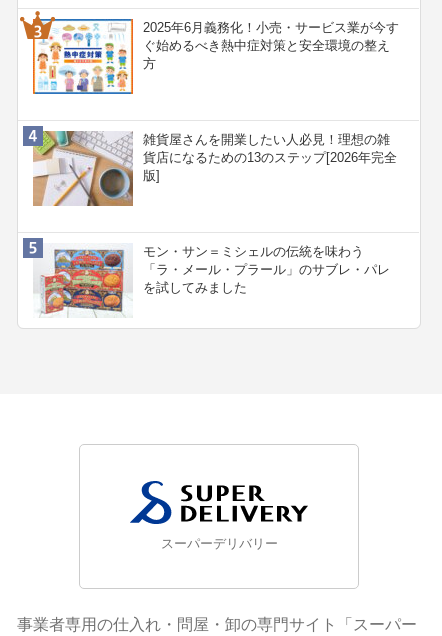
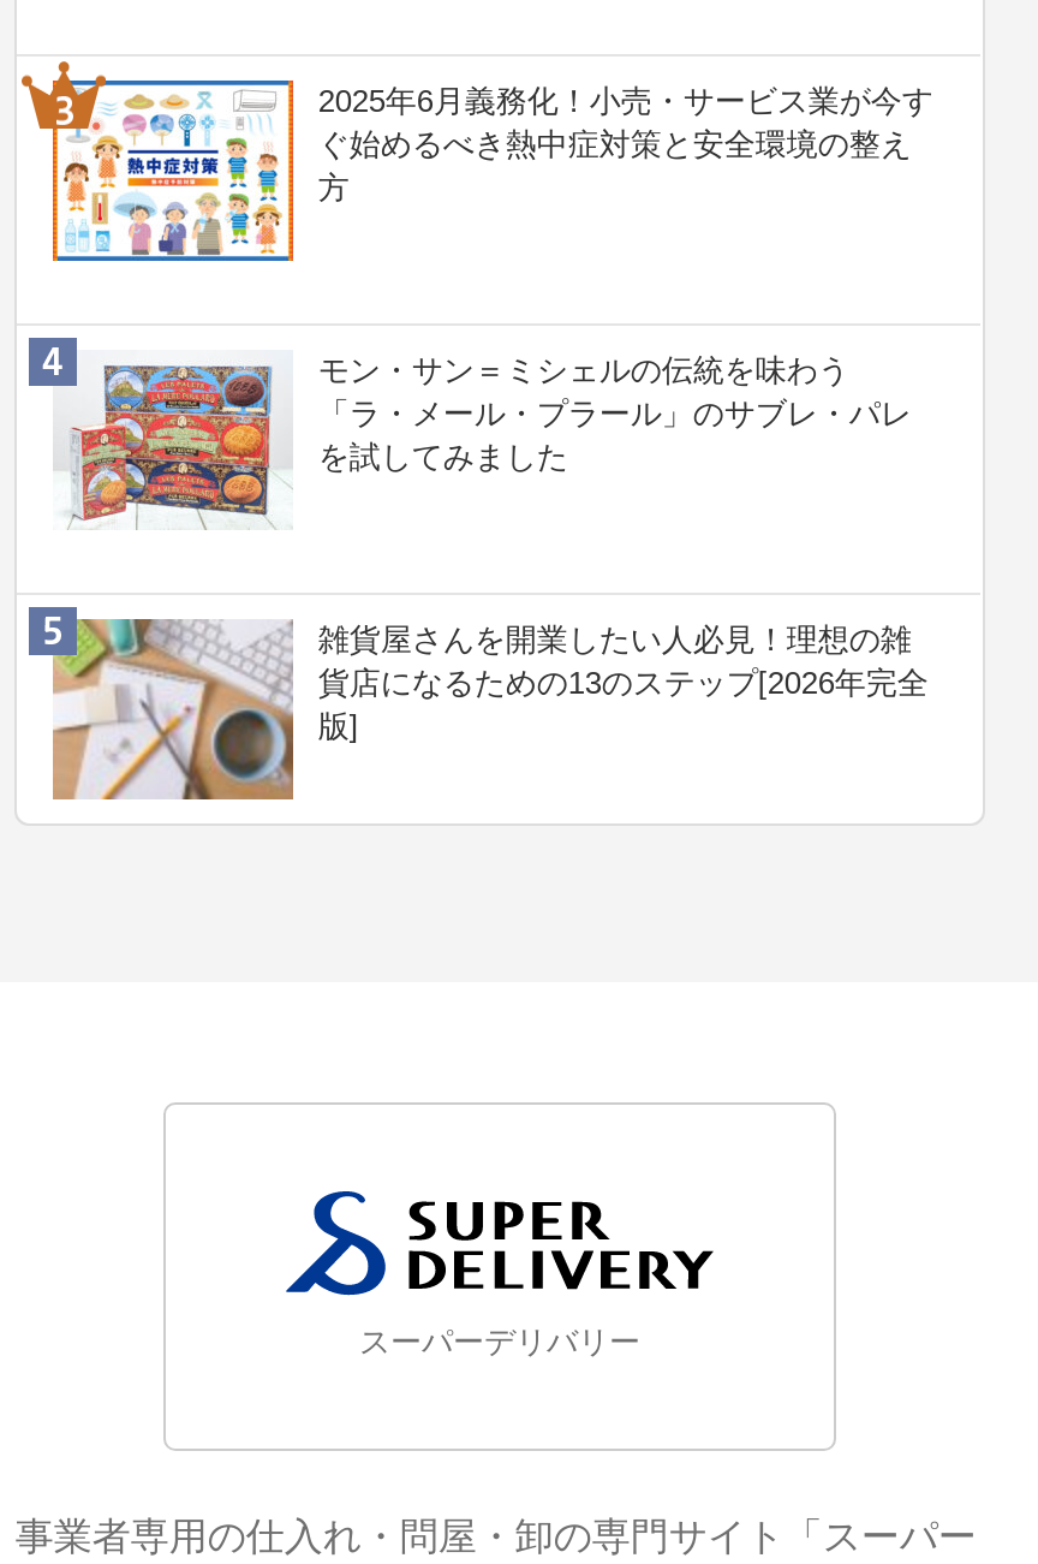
moved down: [image] | 雑貨屋さんを開業したい人必見！理想の雑 | 貨店になるための13のステップ[2026年完全 | 版]

moved up: [image] | モン・サン＝ミシェルの伝統を味わう | 「ラ・メール・プラール」のサブレ・パレ | を試してみました
